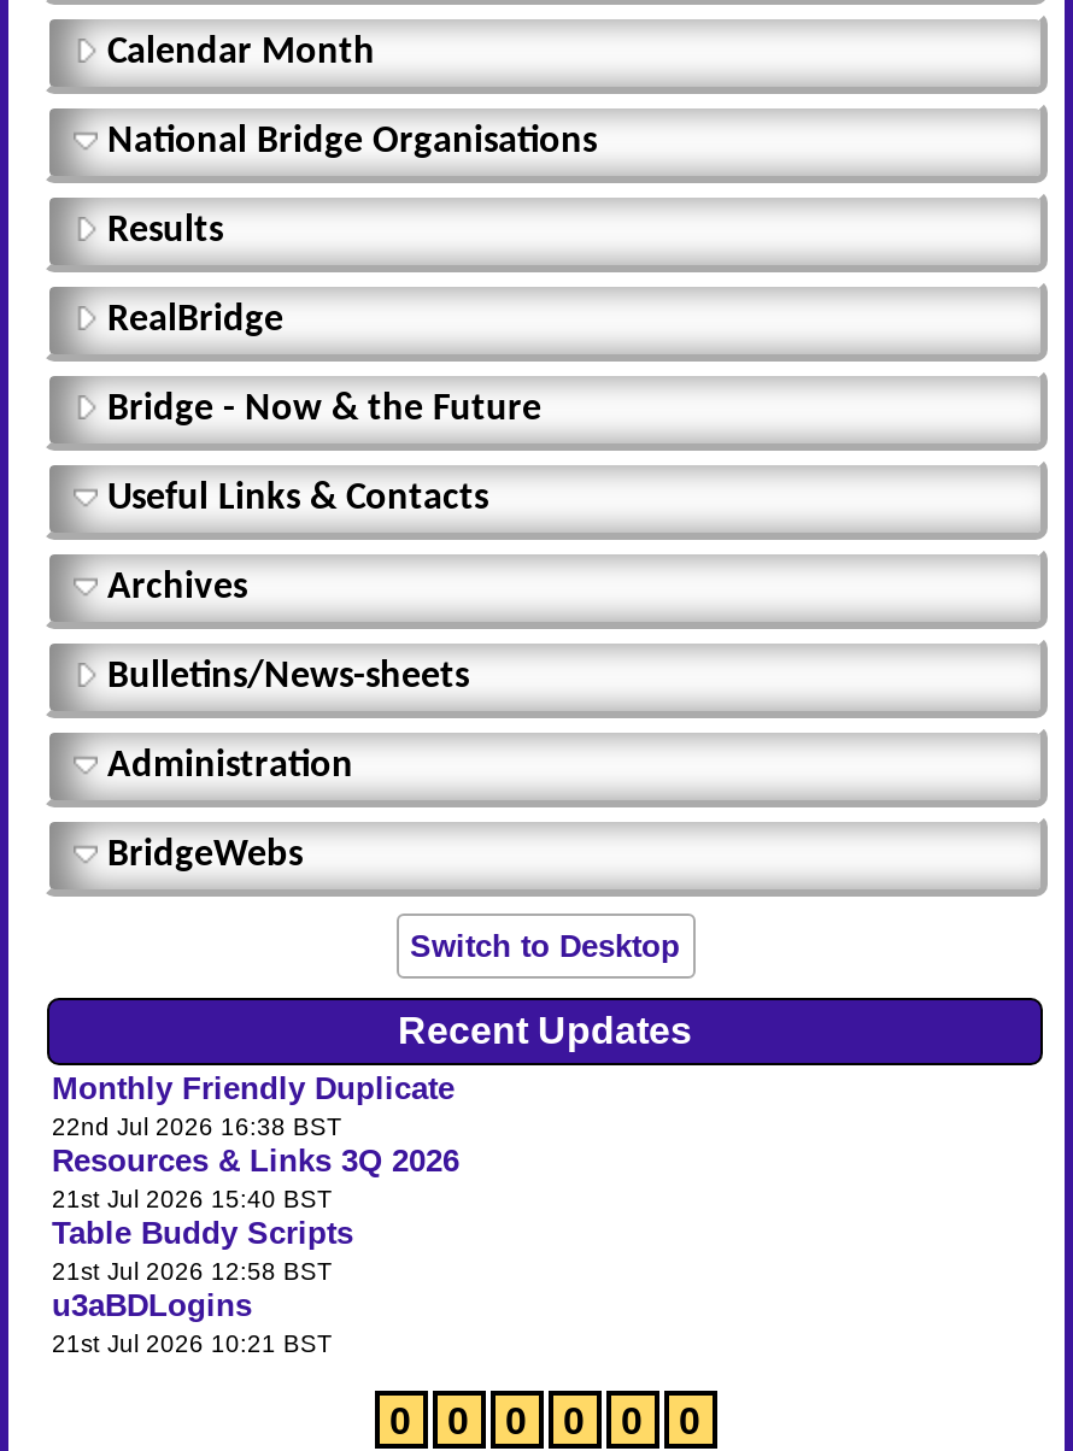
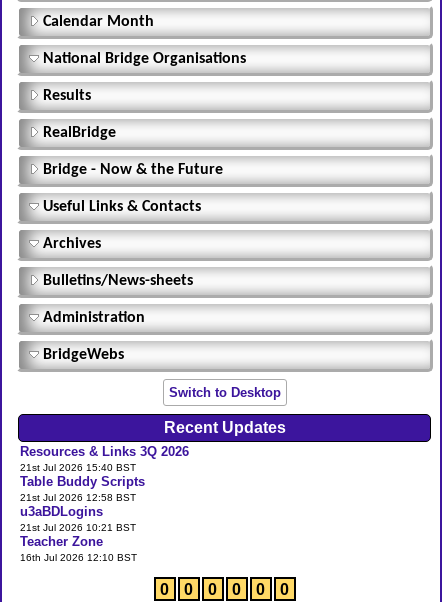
- Monthly Friendly Duplicate
- 22nd Jul 2026 16:38 BST

moved up: Resources & Links 3Q 2026 | 21st Jul 2026 15:40 BST | Table Buddy Scripts | 21st Jul 2026 12:58 BST | u3aBDLogins | 21st Jul 2026 10:21 BST

+ Teacher Zone
+ 16th Jul 2026 12:10 BST
